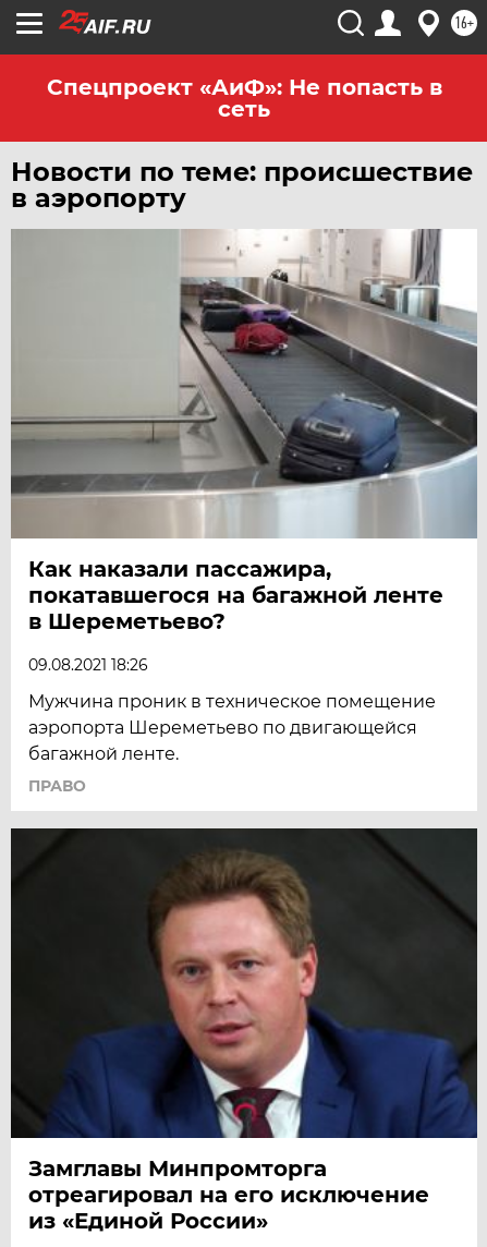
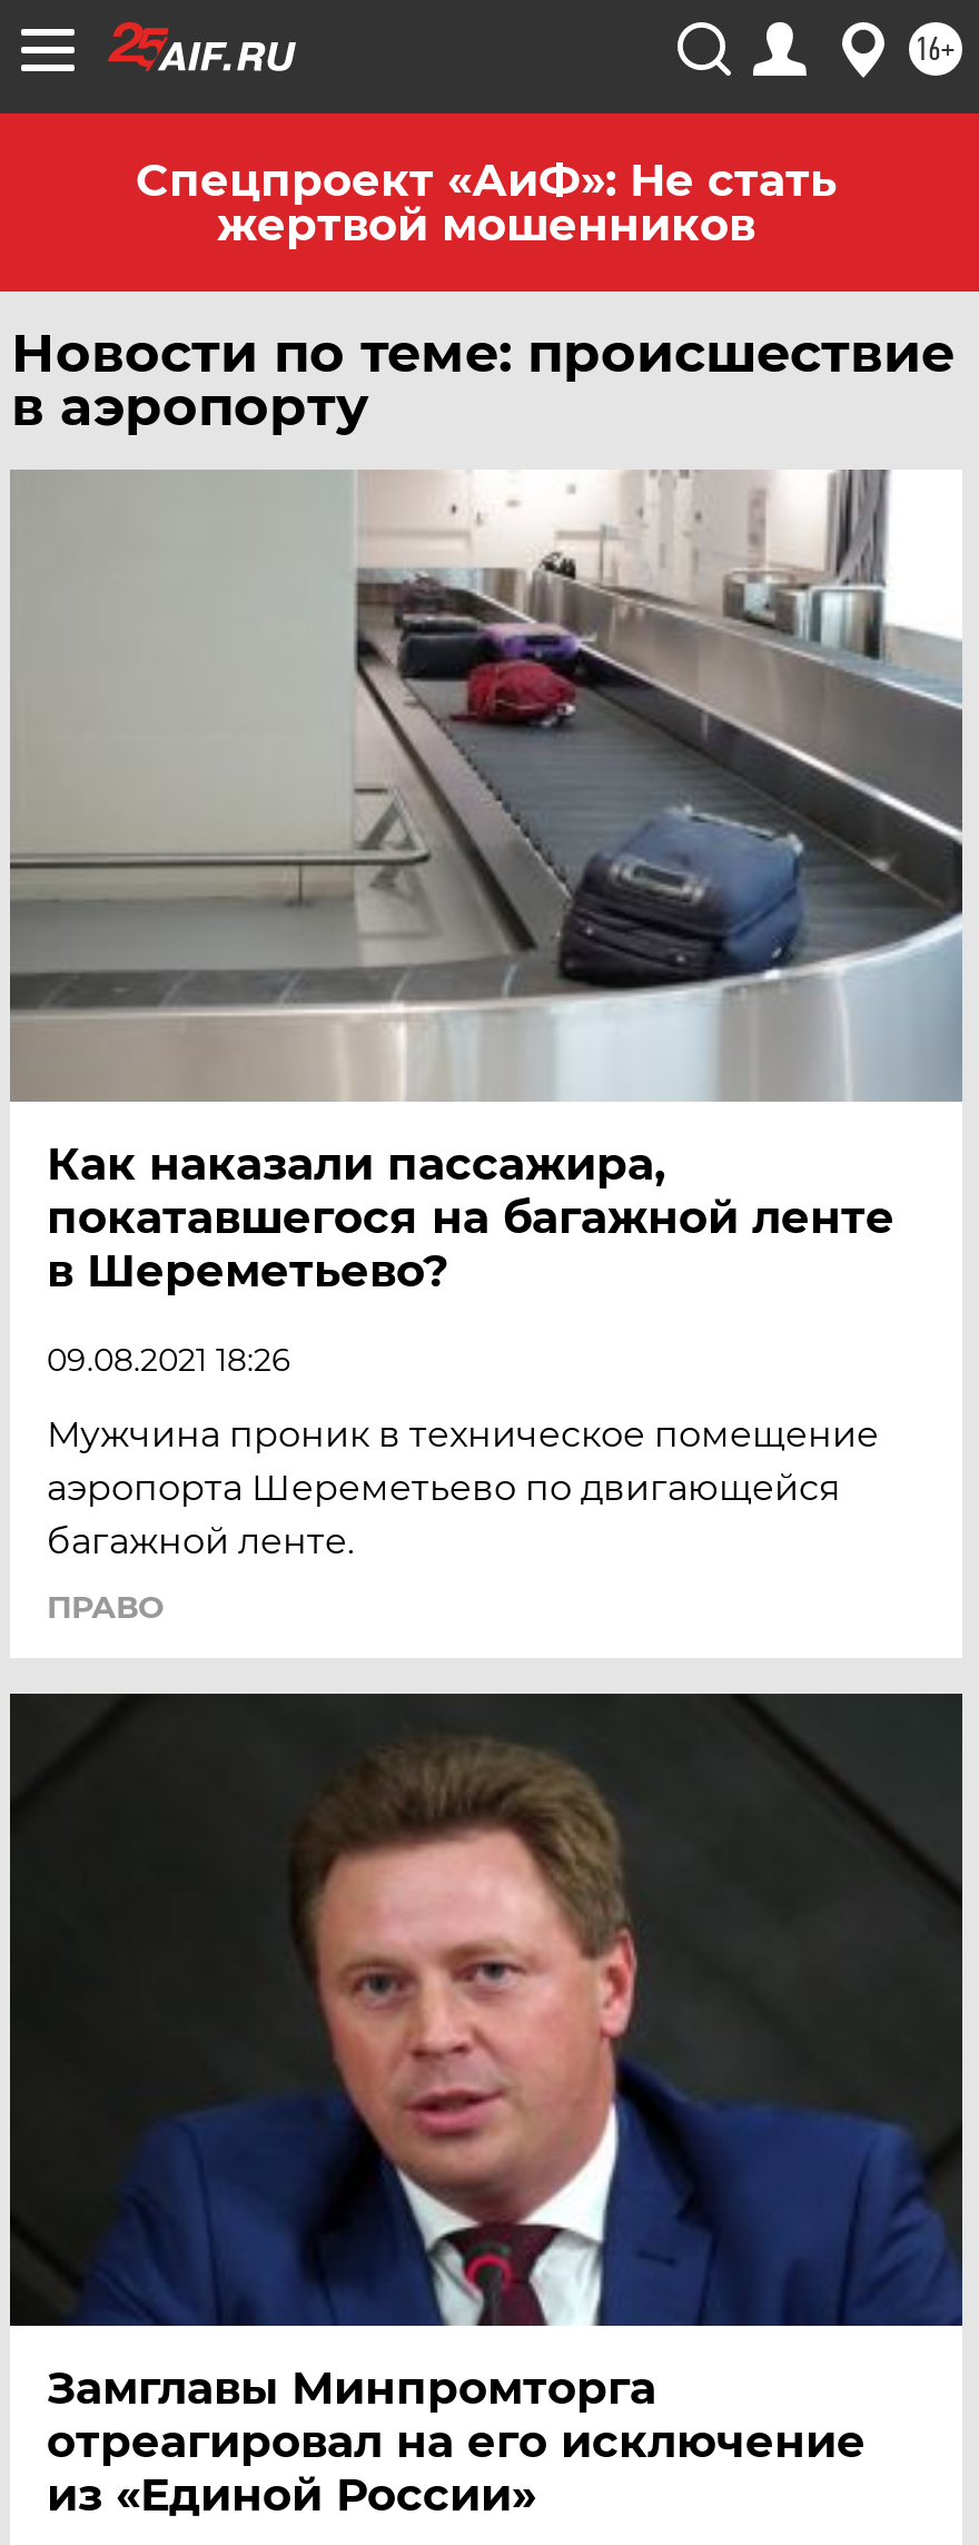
- Спецпроект «АиФ»: Не попасть в
- сеть
+ Спецпроект «АиФ»: Не стать
+ жертвой мошенников
